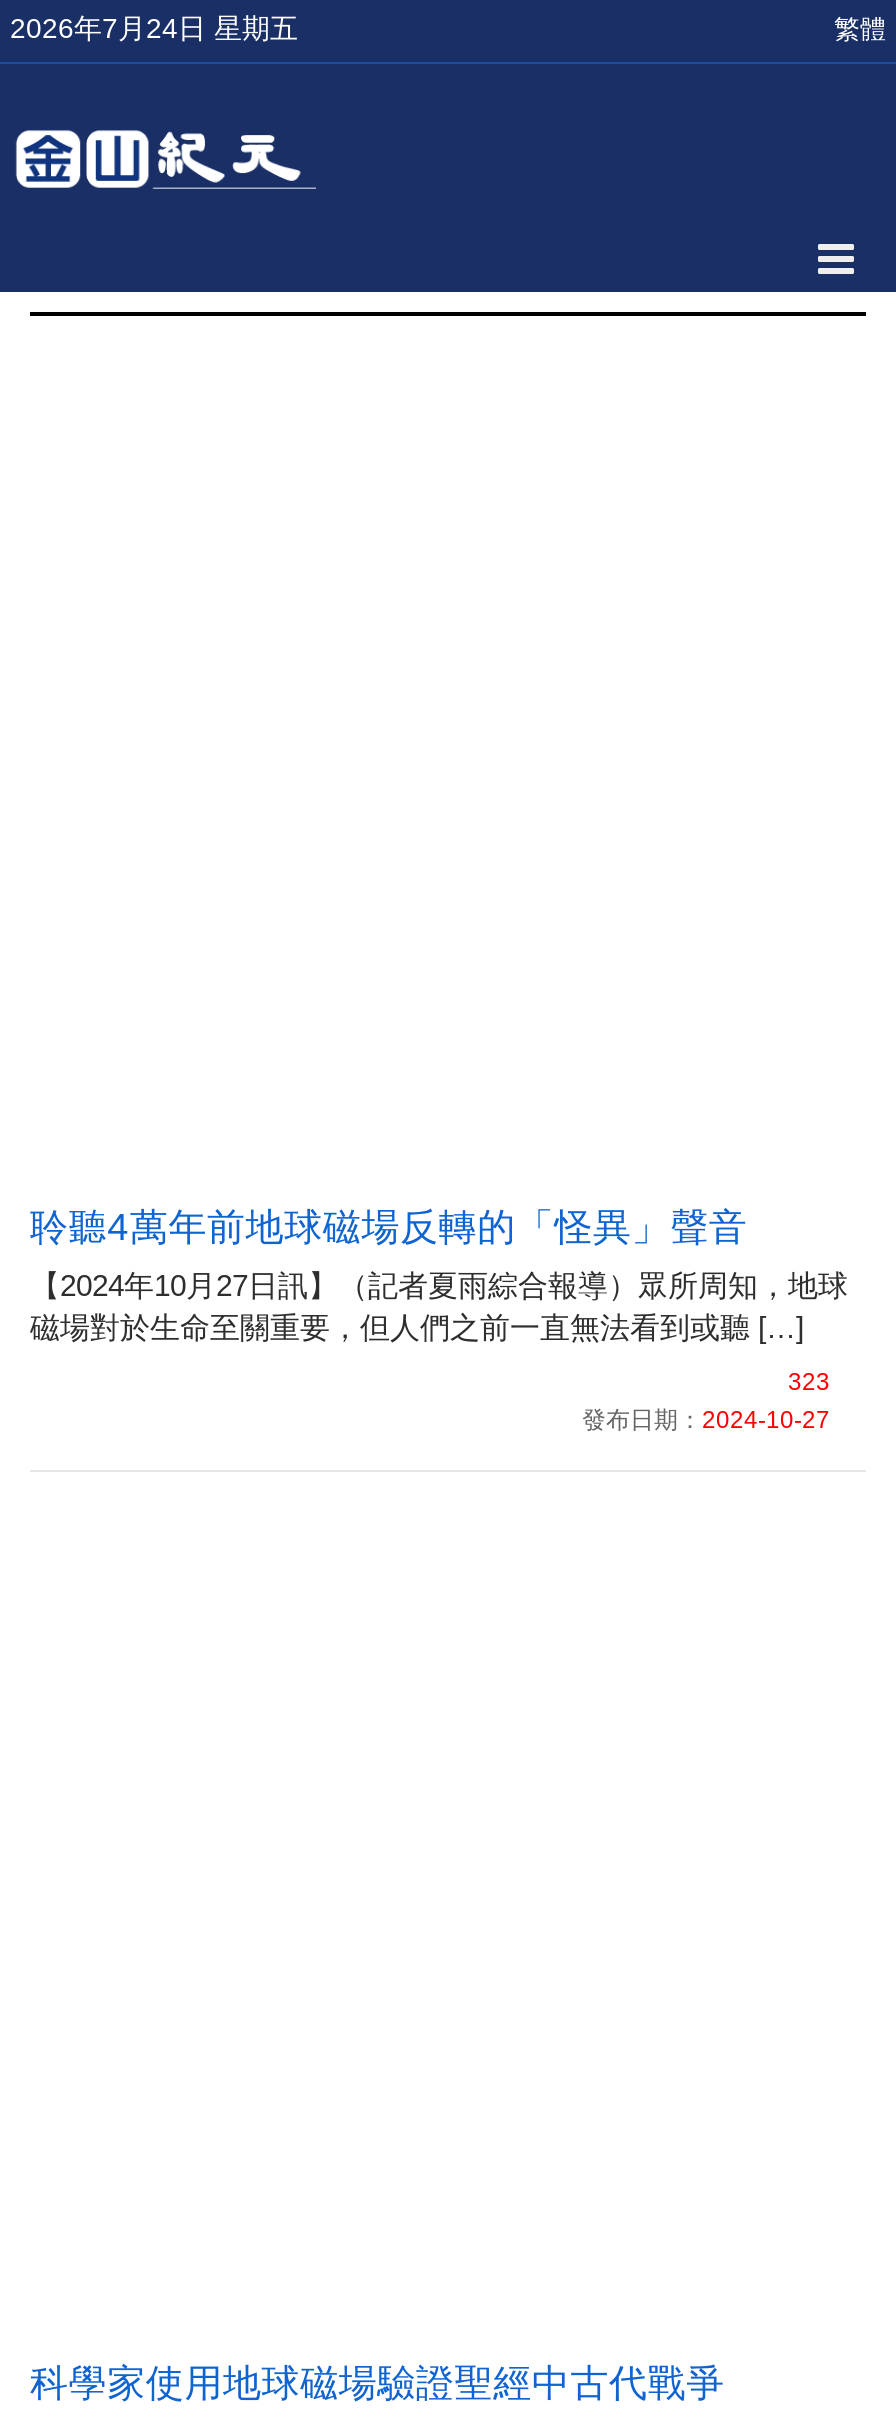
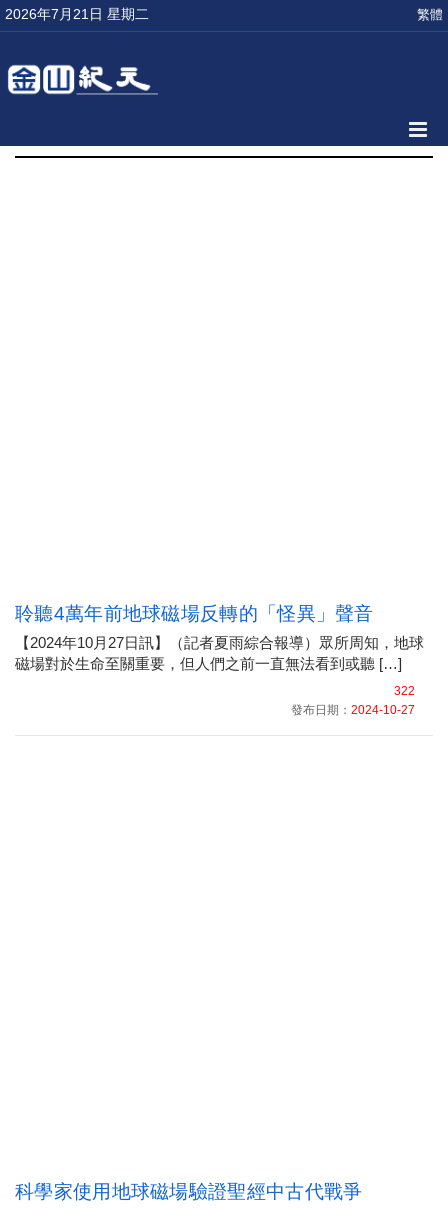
- 2026年7月24日 星期五
+ 2026年7月21日 星期二

- 323
+ 322
